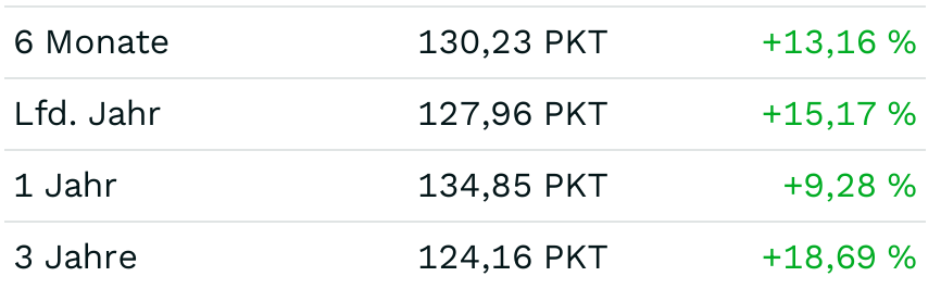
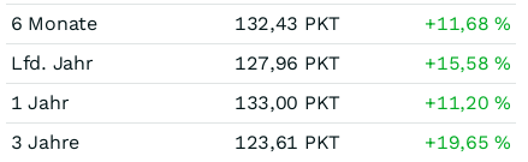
- 130,23 PKT
+ 132,43 PKT

- +13,16%
+ +11,68%

- +15,17%
+ +15,58%

- 134,85 PKT
+ 133,00 PKT

- +9,28%
+ +11,20%

- 124,16 PKT
+ 123,61 PKT

- +18,69%
+ +19,65%
